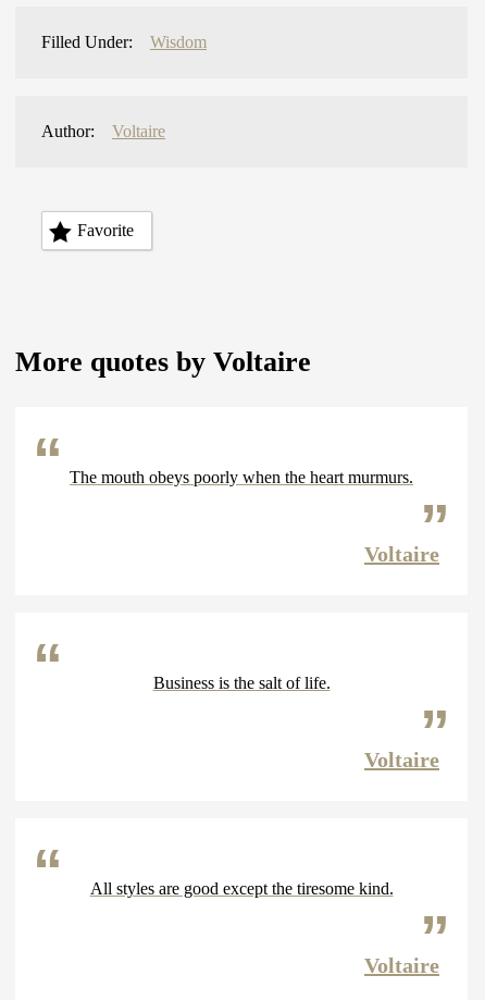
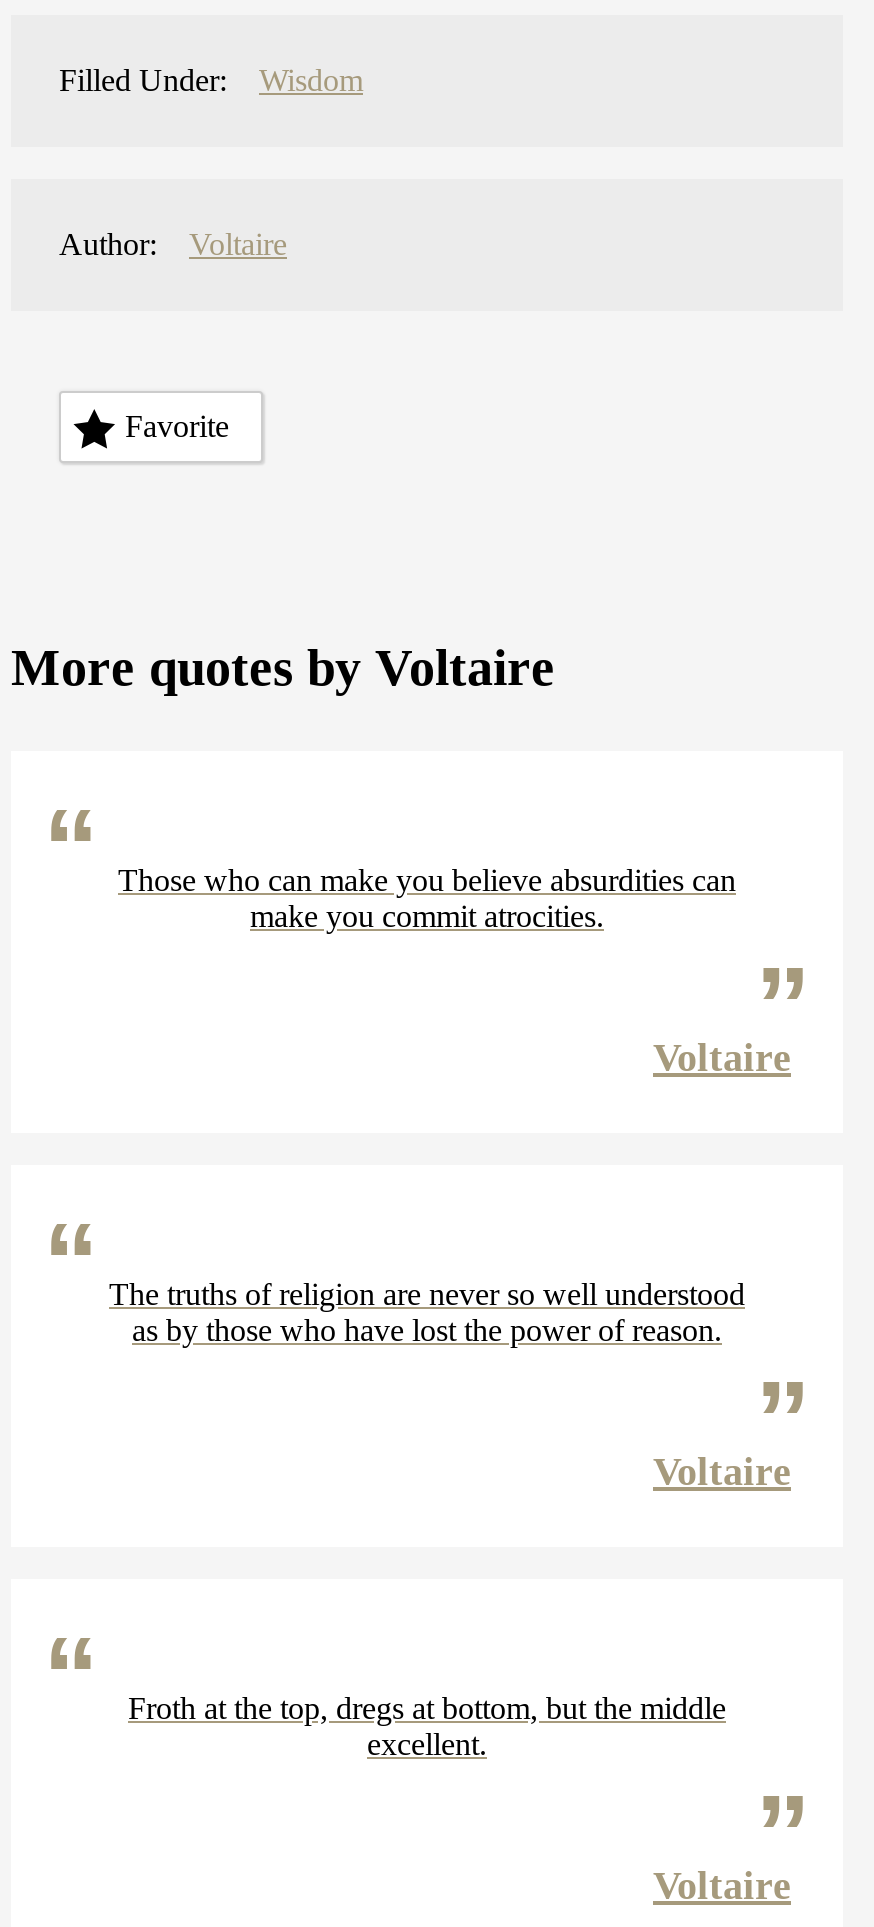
- The mouth obeys poorly when the heart murmurs.
+ Those who can make you believe absurdities can
+ make you commit atrocities.

- Business is the salt of life.
+ The truths of religion are never so well understood
+ as by those who have lost the power of reason.

- All styles are good except the tiresome kind.
+ Froth at the top, dregs at bottom, but the middle
+ excellent.
